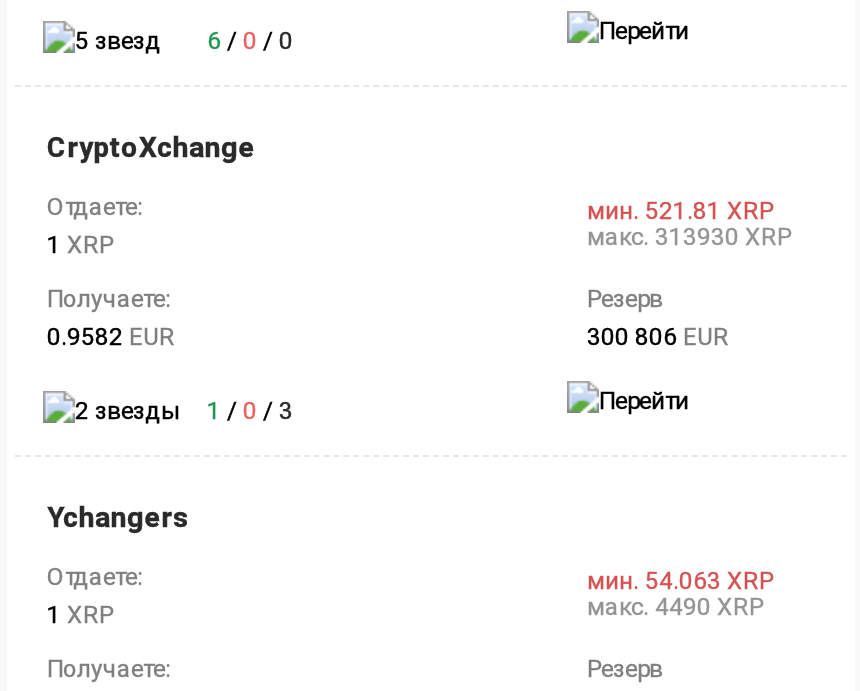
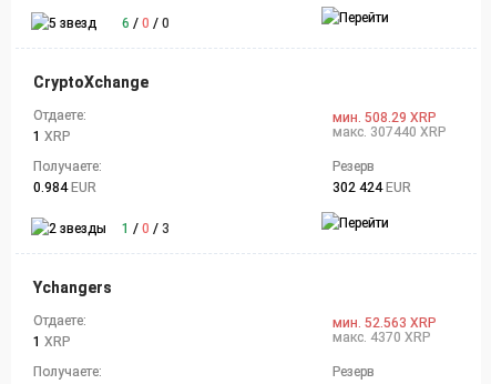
- мин. 521.81 XRP
+ мин. 508.29 XRP

- макс. 313930 XRP
+ макс. 307440 XRP

- 0.9582 EUR
+ 0.984 EUR

- 300 806 EUR
+ 302 424 EUR

- мин. 54.063 XRP
+ мин. 52.563 XRP

- макс. 4490 XRP
+ макс. 4370 XRP
